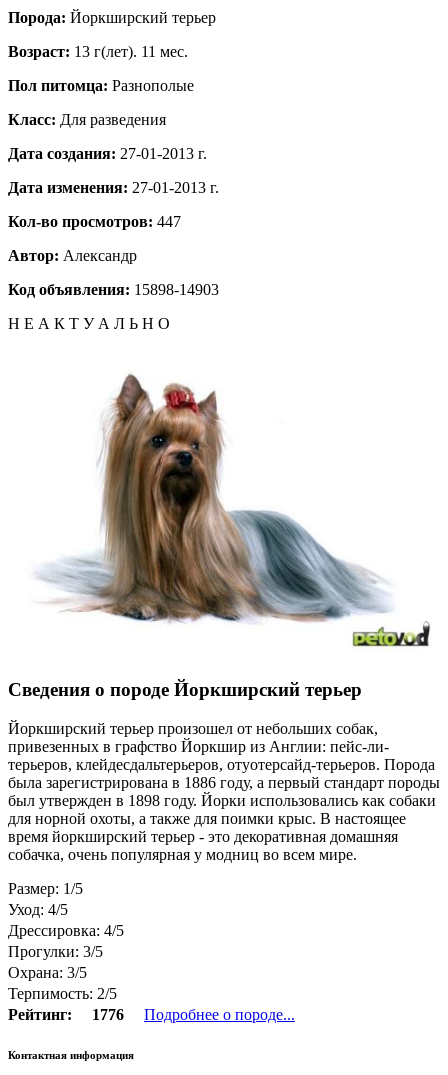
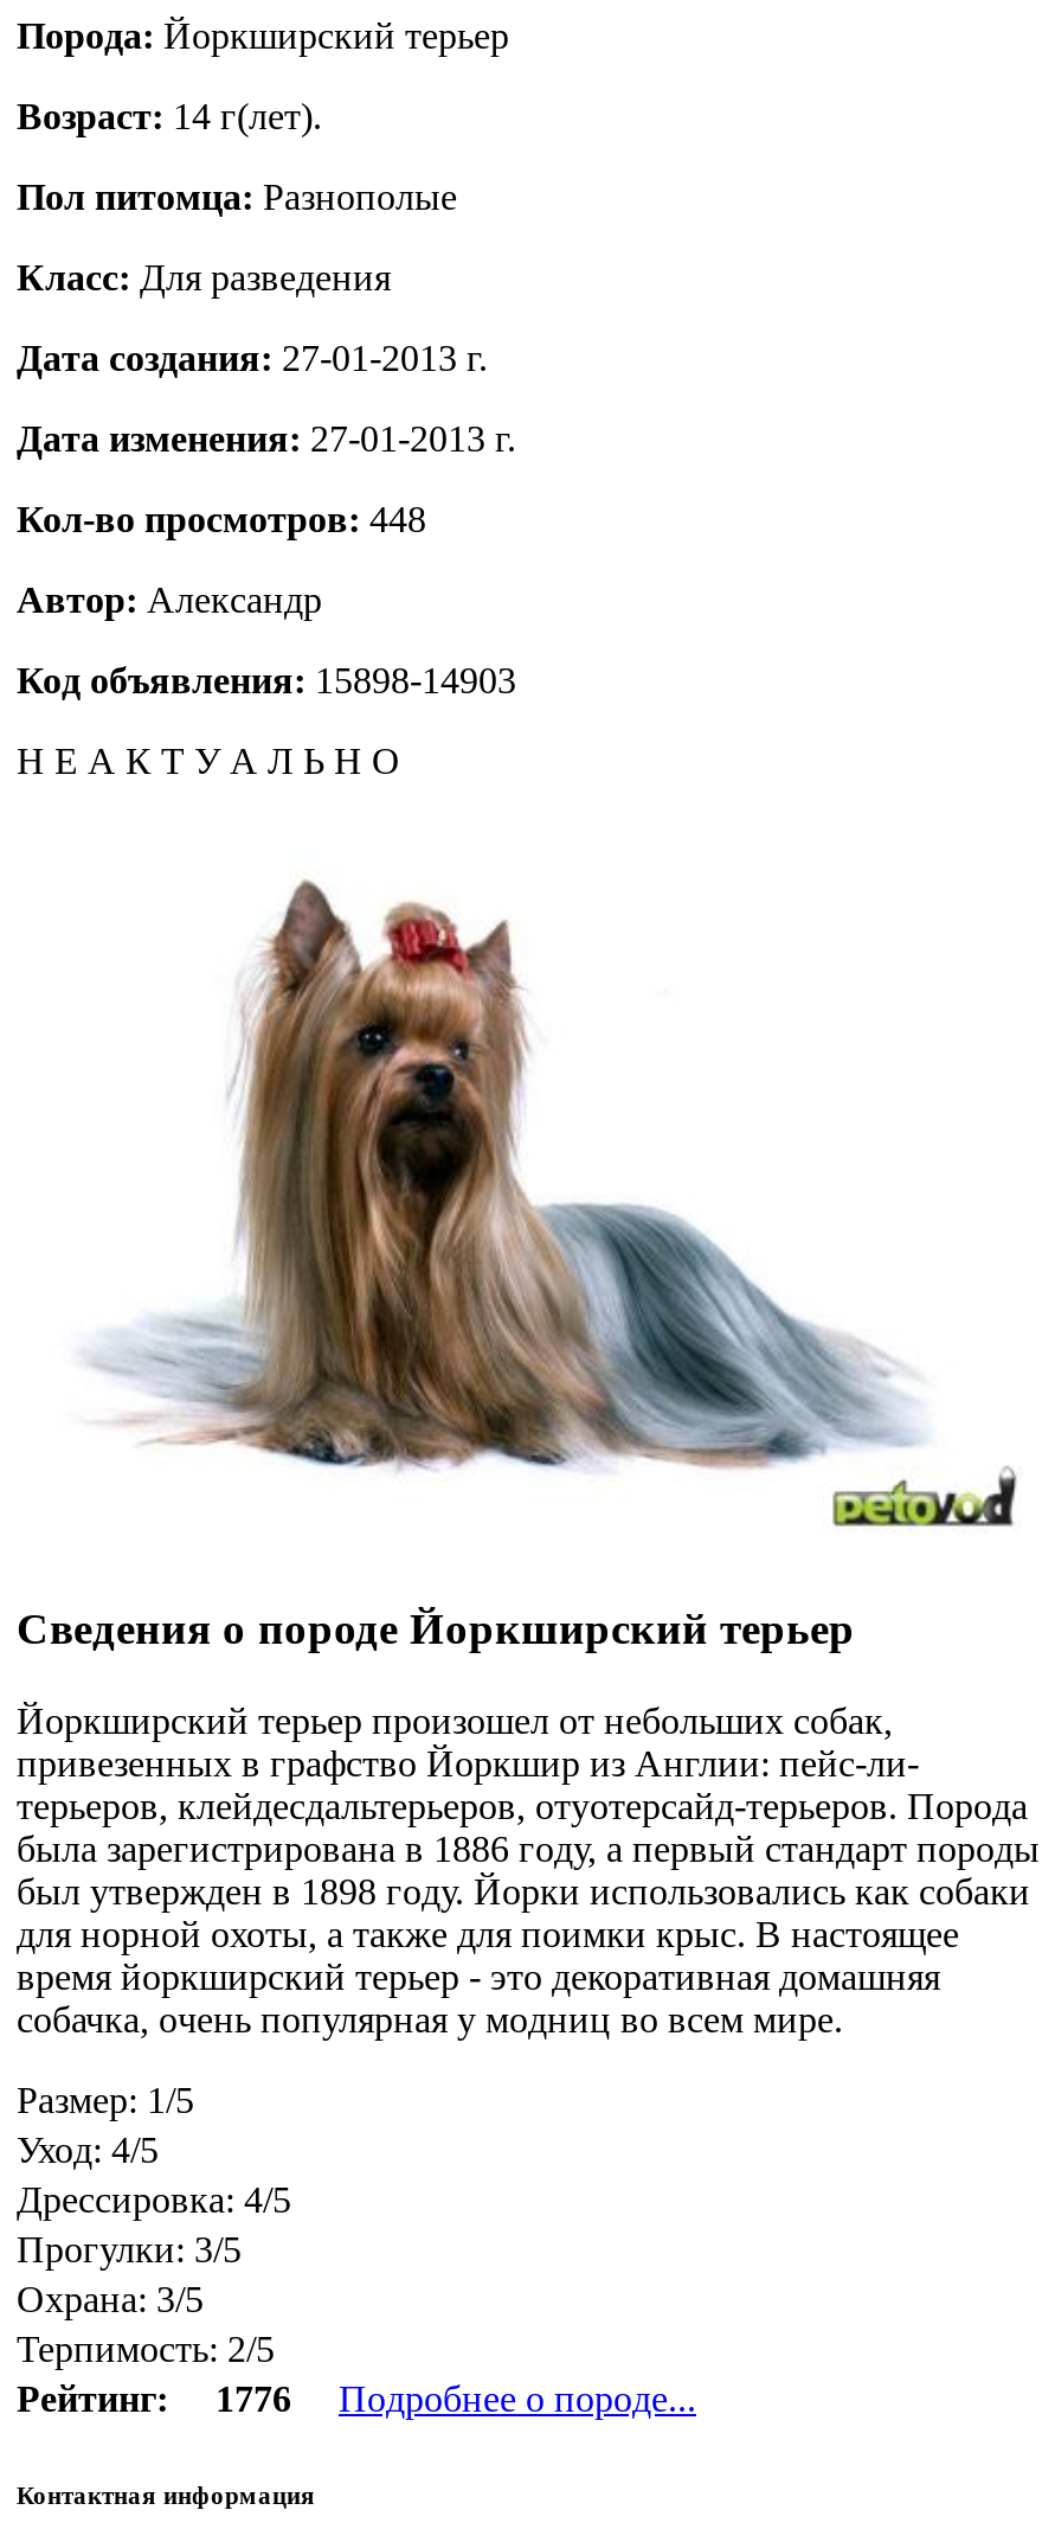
- Возраст: 13 г(лет). 11 мес.
+ Возраст: 14 г(лет).

- Кол-во просмотров: 447
+ Кол-во просмотров: 448
